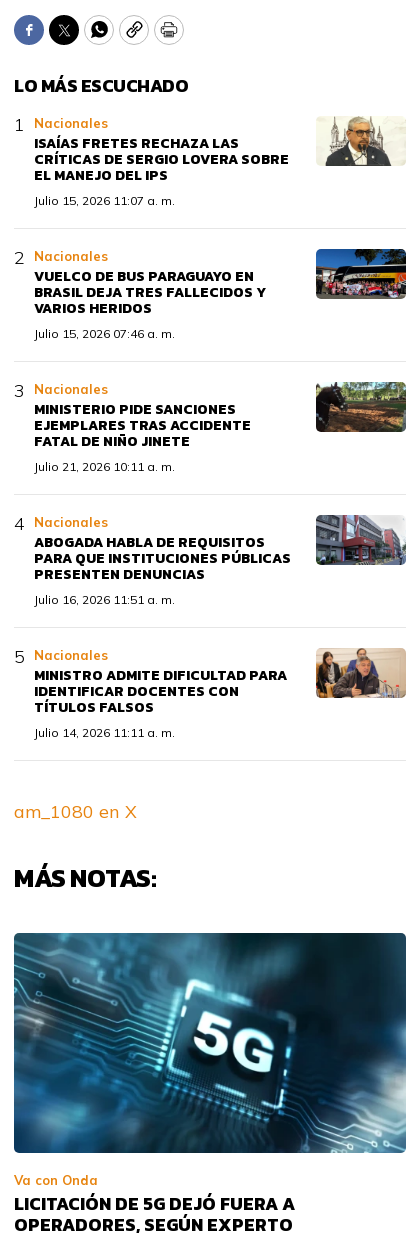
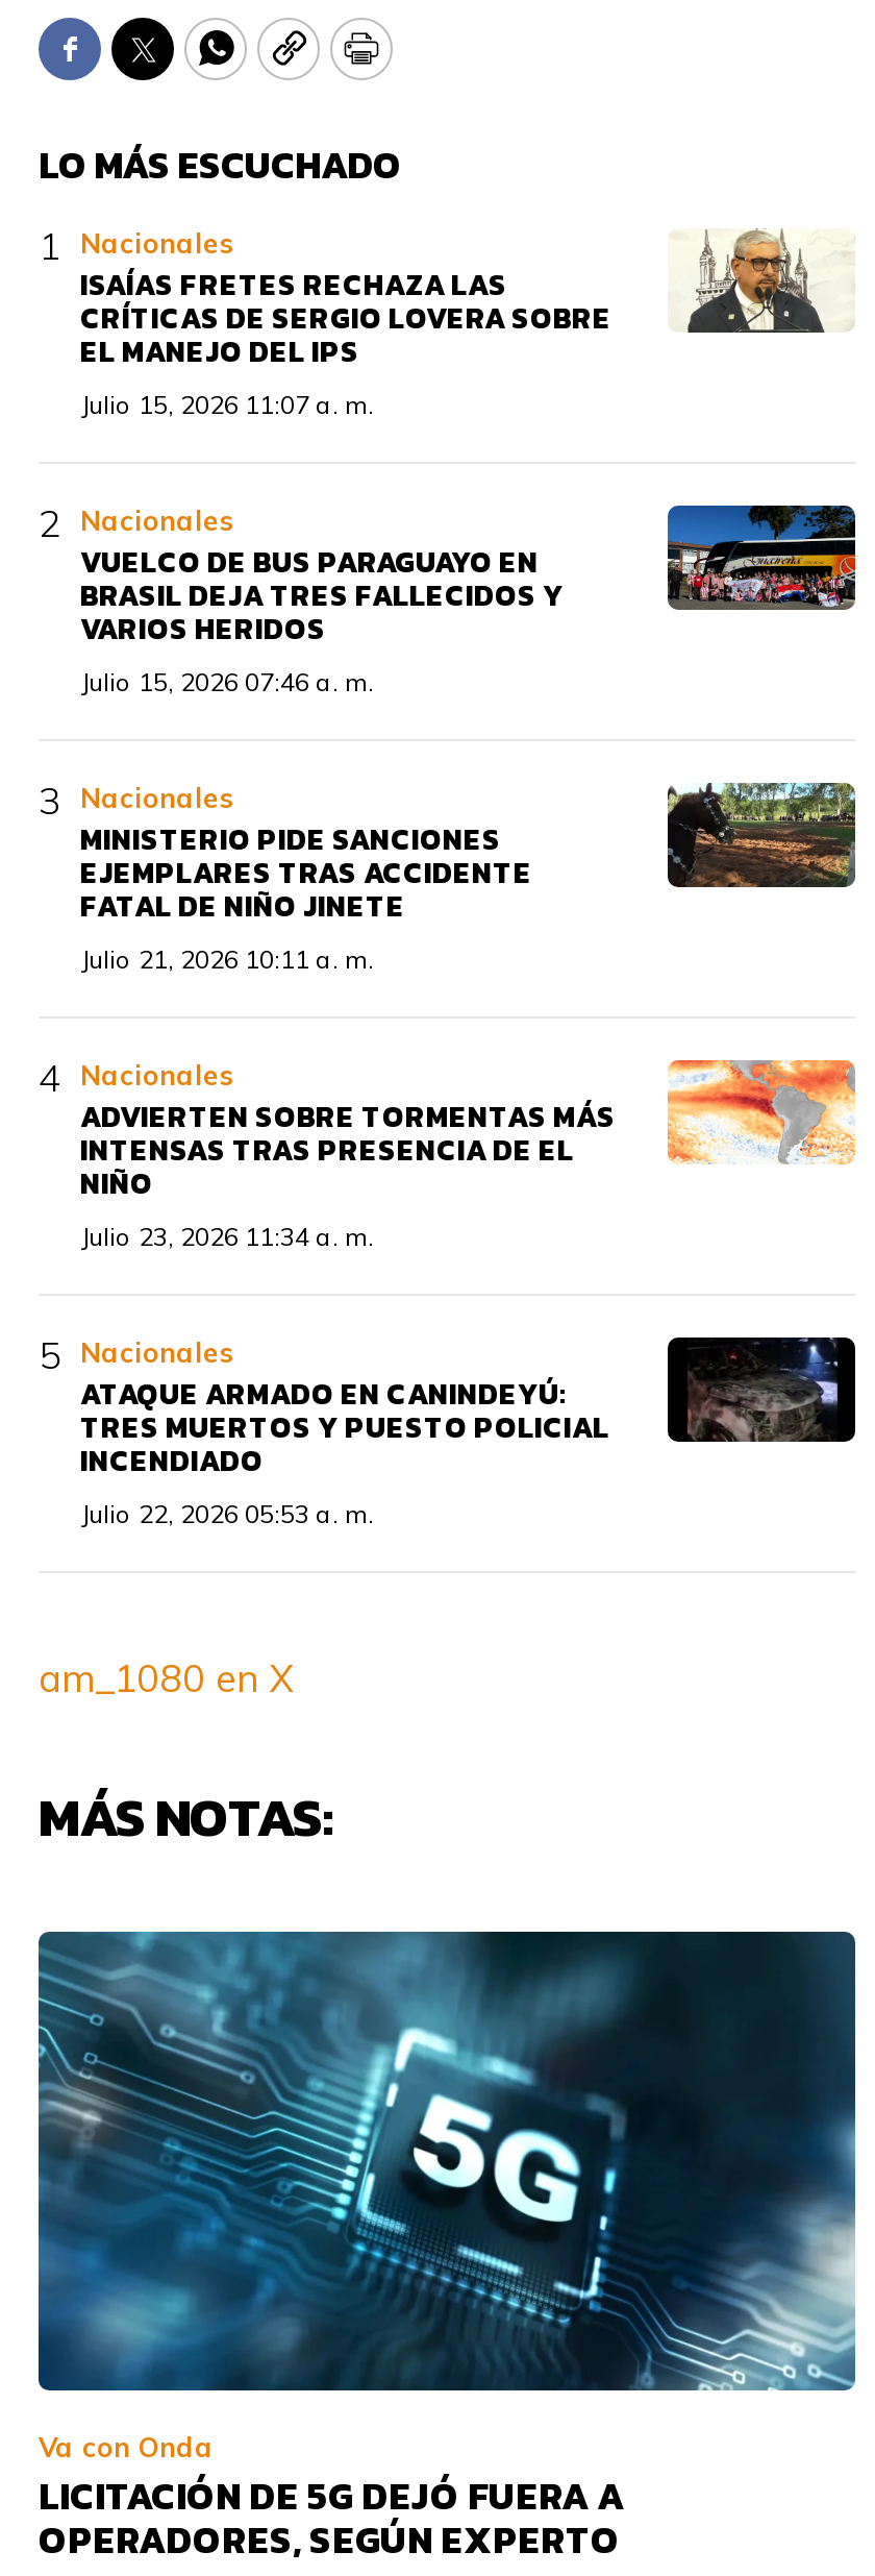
- [image]
- ABOGADA HABLA DE REQUISITOS
- PARA QUE INSTITUCIONES PÚBLICAS
- PRESENTEN DENUNCIAS
- Julio 16, 2026 11:51 a. m.
+ [image]
+ ADVIERTEN SOBRE TORMENTAS MÁS
+ INTENSAS TRAS PRESENCIA DE EL
+ NIÑO
+ Julio 23, 2026 11:34 a. m.

- [image]
- MINISTRO ADMITE DIFICULTAD PARA
- IDENTIFICAR DOCENTES CON
- TÍTULOS FALSOS
- Julio 14, 2026 11:11 a. m.
+ [image]
+ ATAQUE ARMADO EN CANINDEYÚ:
+ TRES MUERTOS Y PUESTO POLICIAL
+ INCENDIADO
+ Julio 22, 2026 05:53 a. m.
